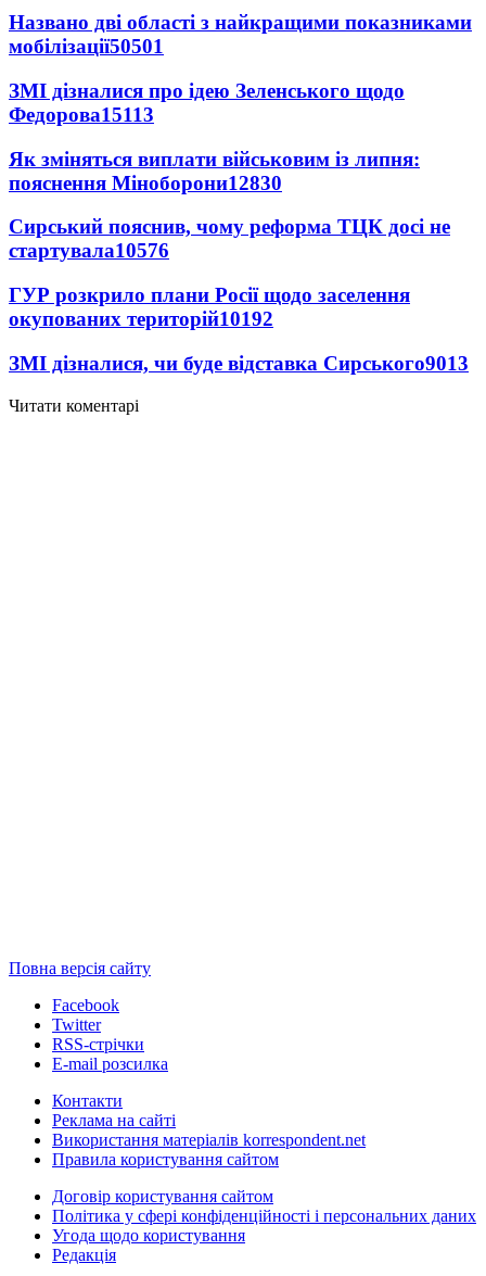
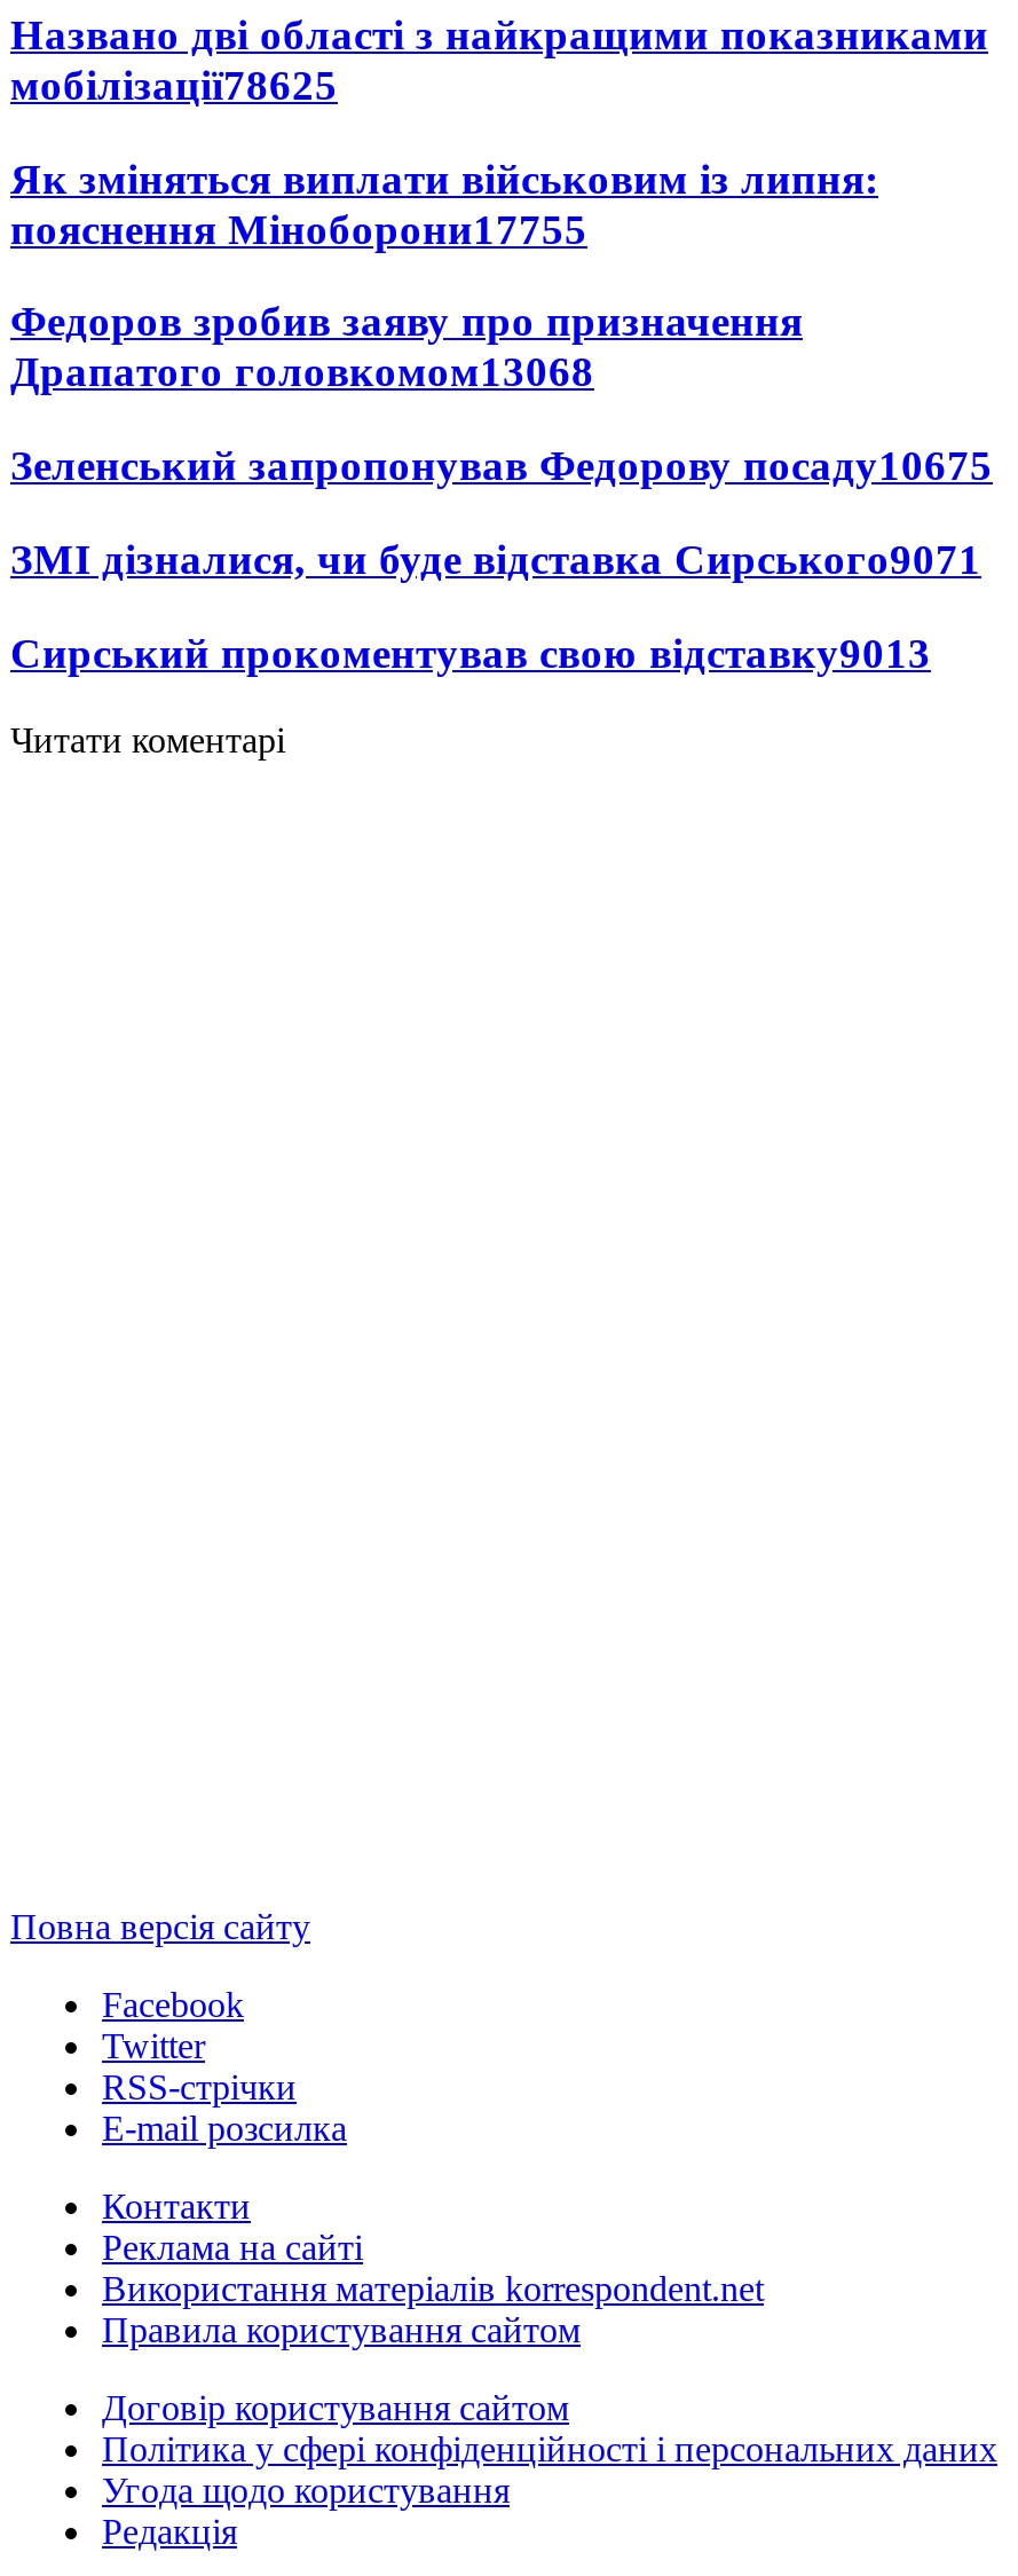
- мобілізації50501
- ЗМІ дізналися про ідею Зеленського щодо
- Федорова15113
+ мобілізації78625

moved up: Як зміняться виплати військовим із липня:

- пояснення Міноборони12830
- Сирський пояснив, чому реформа ТЦК досі не
- стартувала10576
- ГУР розкрило плани Росії щодо заселення
- окупованих територій10192
- ЗМІ дізналися, чи буде відставка Сирського9013
+ пояснення Міноборони17755
+ Федоров зробив заяву про призначення
+ Драпатого головкомом13068
+ Зеленський запропонував Федорову посаду10675
+ ЗМІ дізналися, чи буде відставка Сирського9071
+ Сирський прокоментував свою відставку9013
